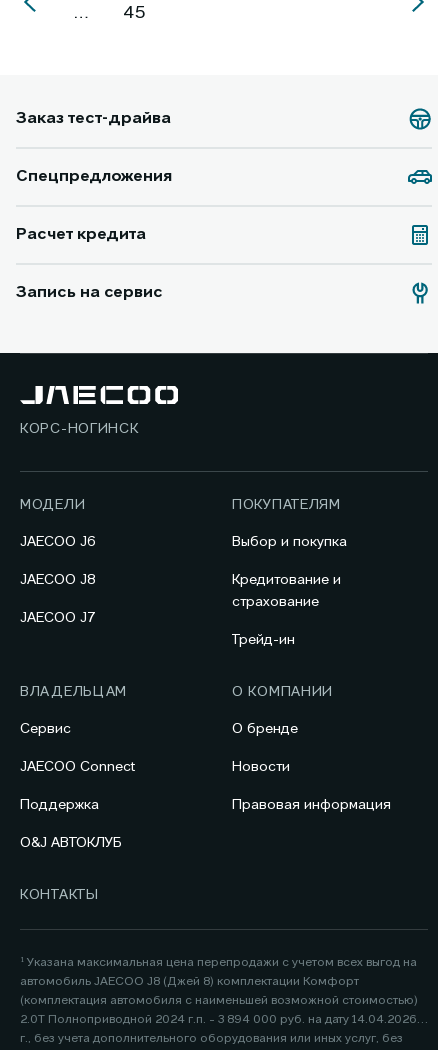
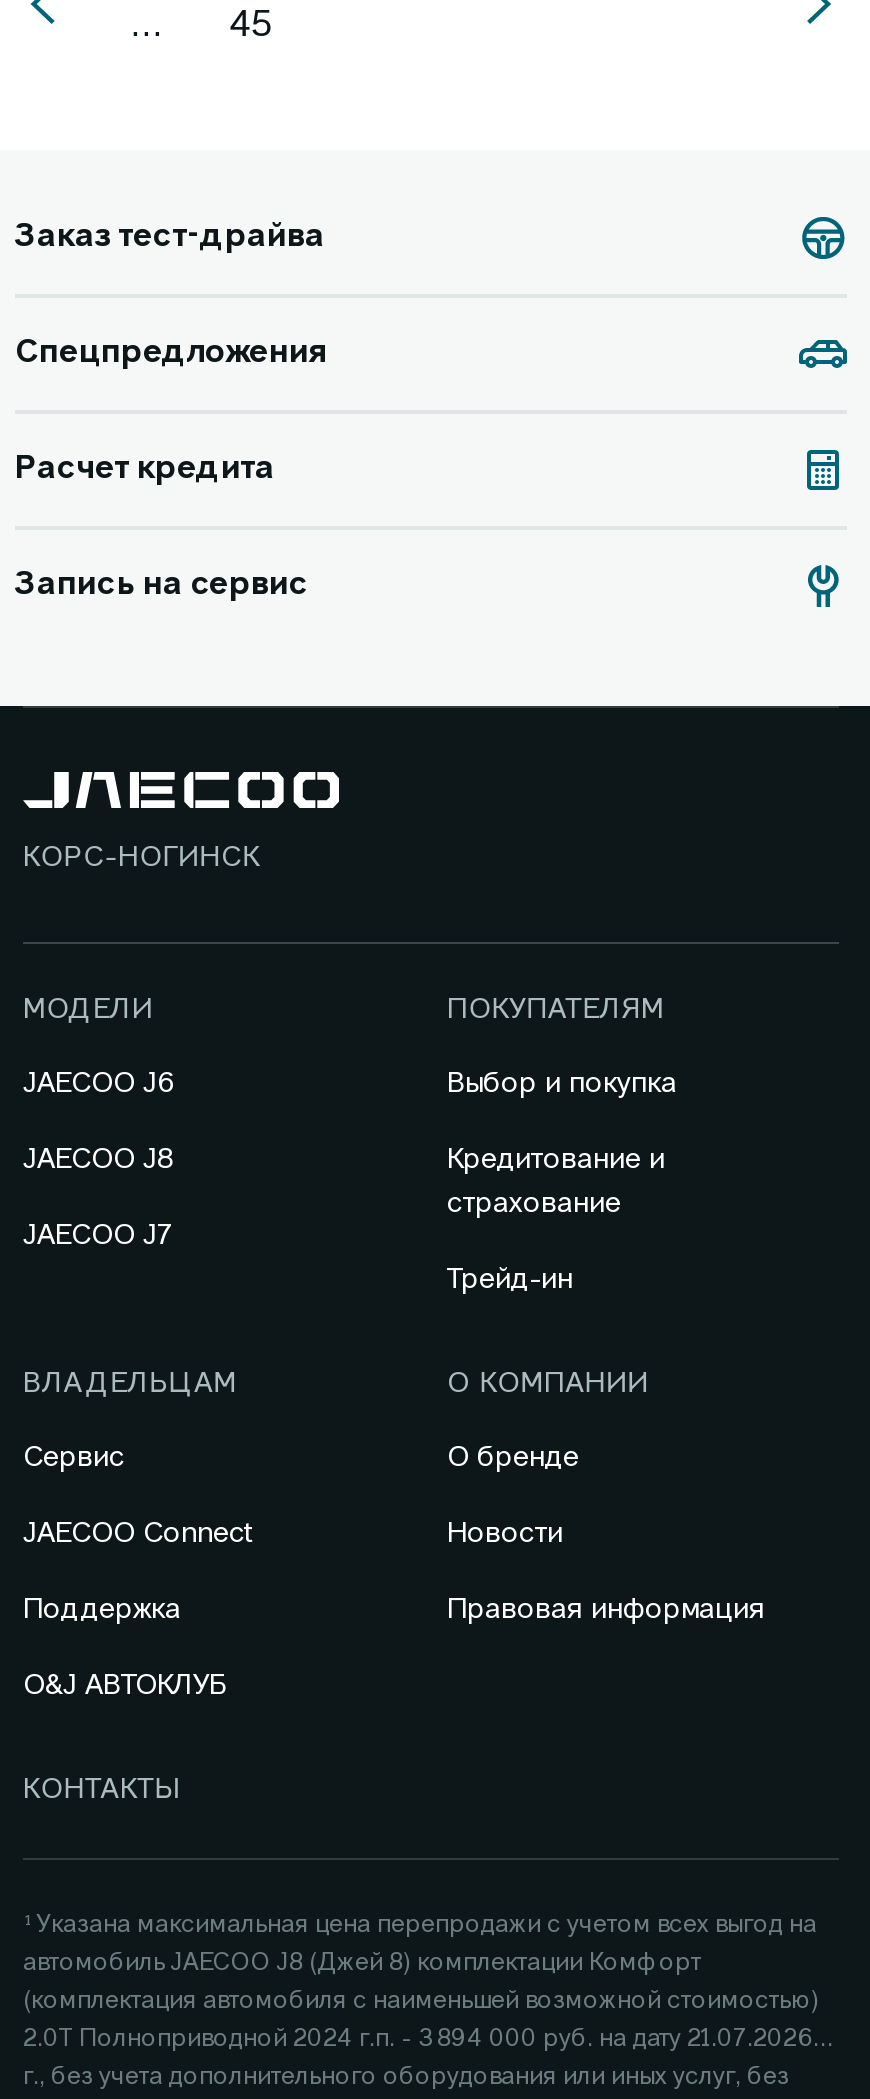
- 2.0Т Полноприводной 2024 г.п. - 3 894 000 руб. на дату 14.04.2026
+ 2.0Т Полноприводной 2024 г.п. - 3 894 000 руб. на дату 21.07.2026
